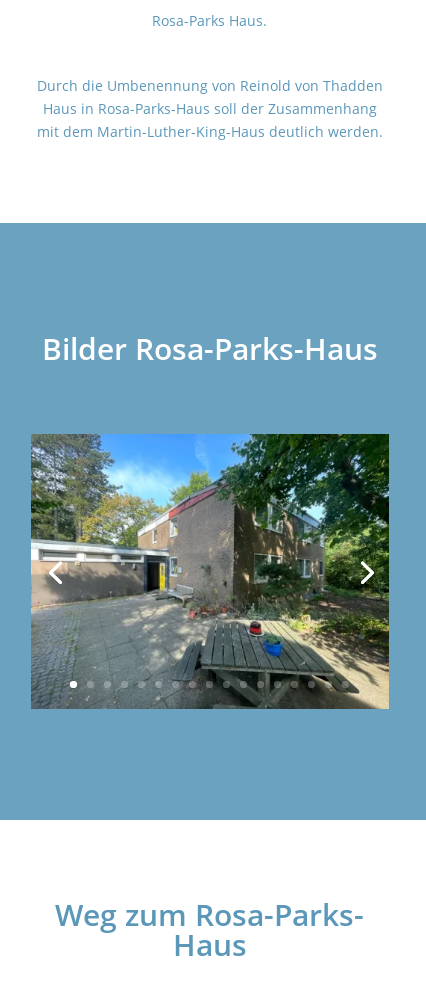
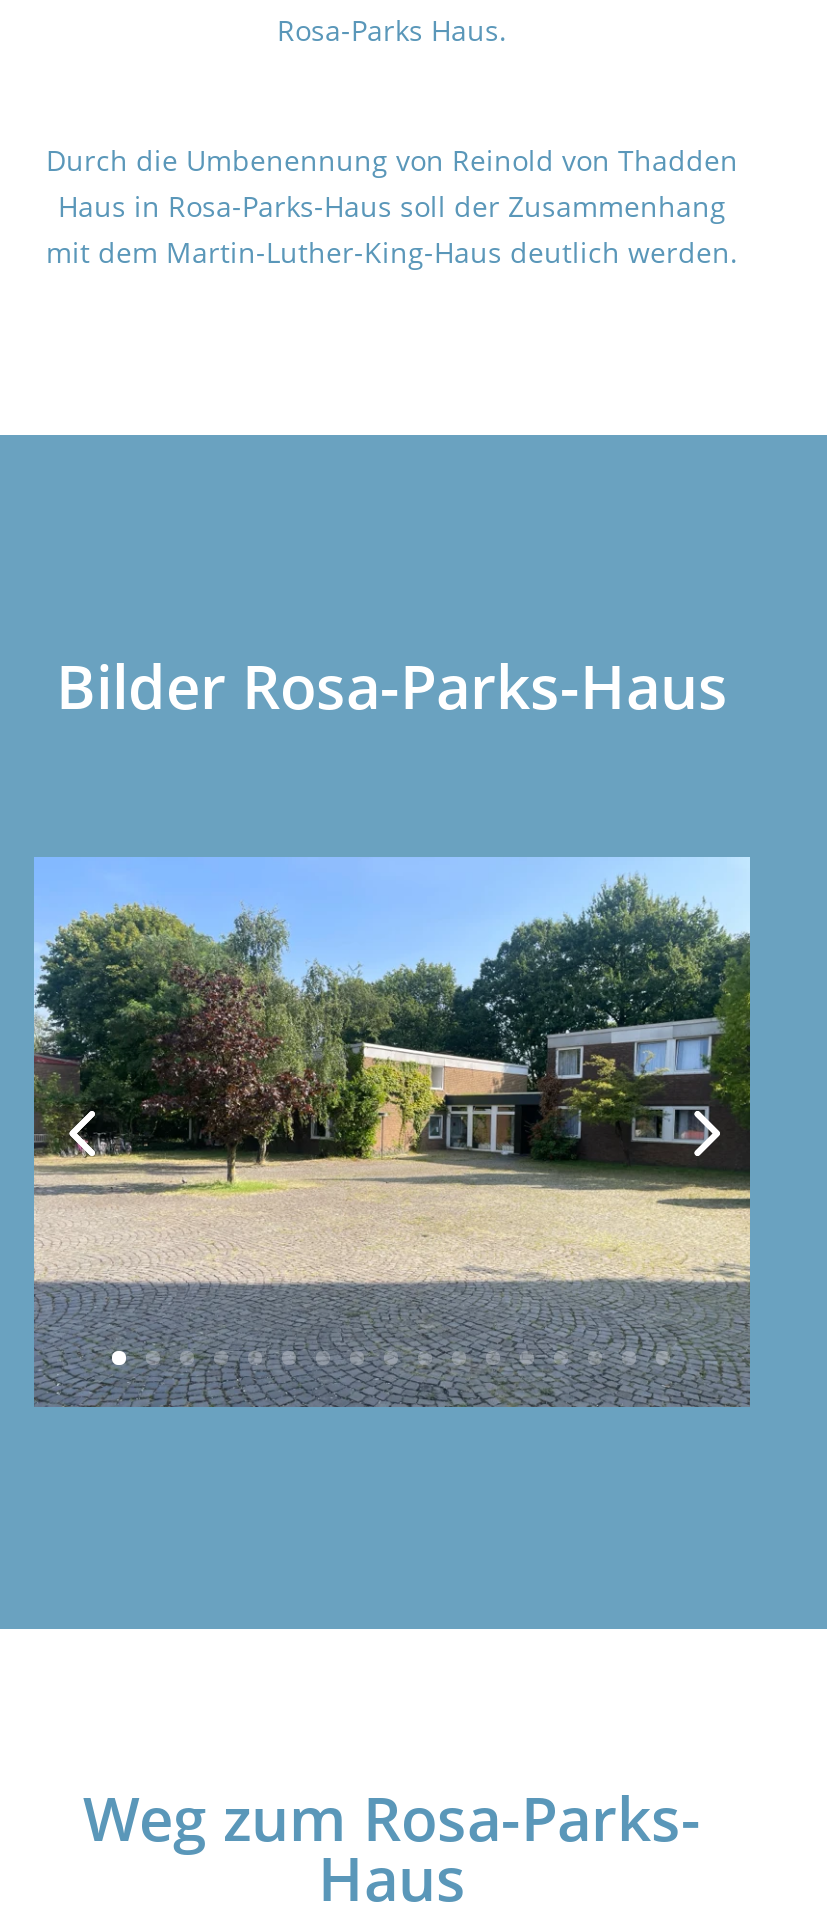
- [image]
+ [image]
